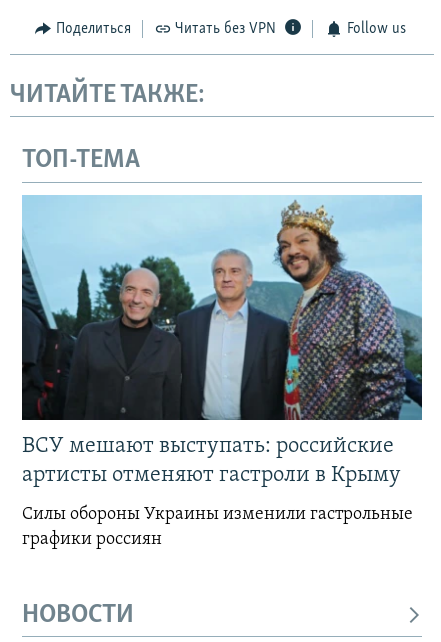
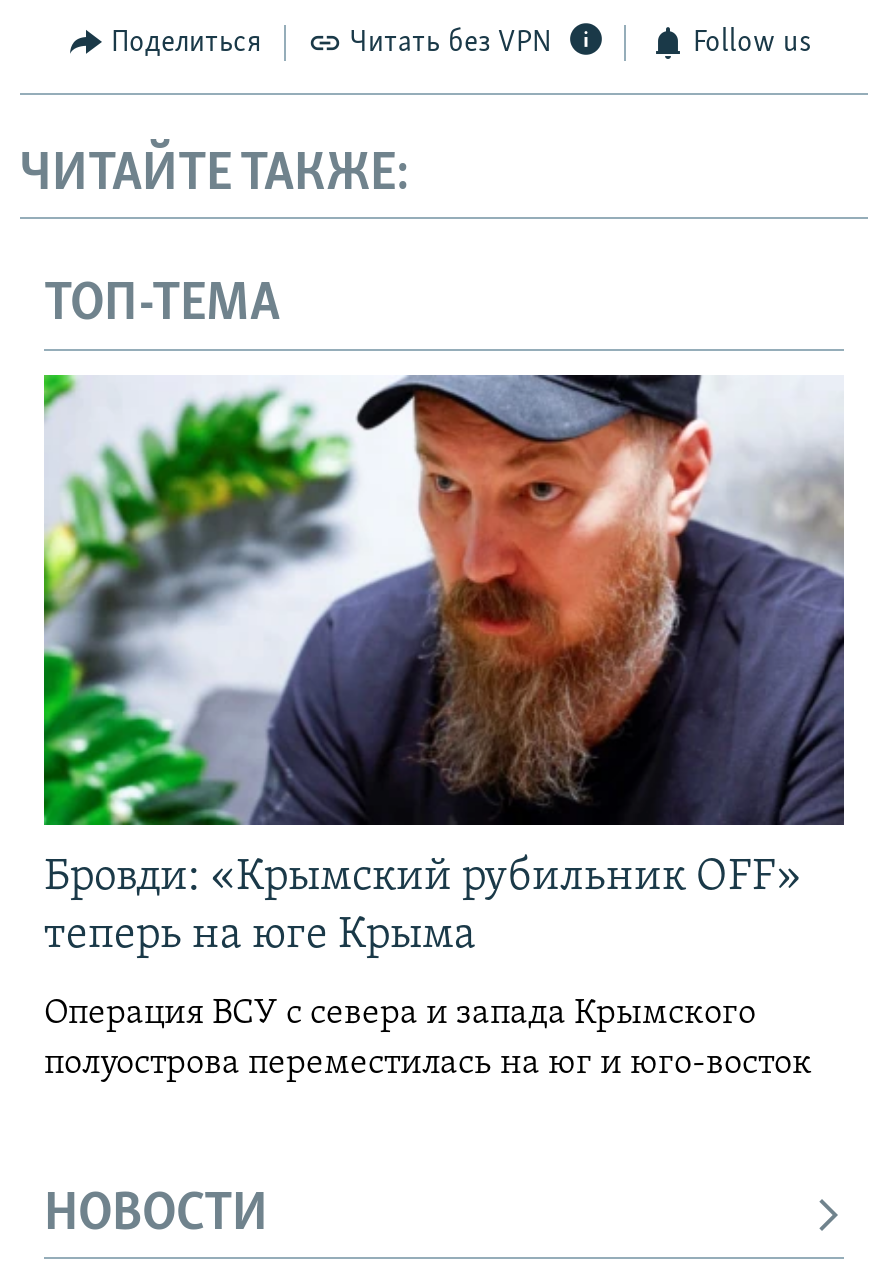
- [image]
- ВСУ мешают выступать: российские
- артисты отменяют гастроли в Крыму
+ [image]
+ Бровди: «Крымский рубильник OFF»
+ теперь на юге Крыма

- Силы обороны Украины изменили гастрольные
- графики россиян
+ Операция ВСУ с севера и запада Крымского
+ полуострова переместилась на юг и юго-восток
